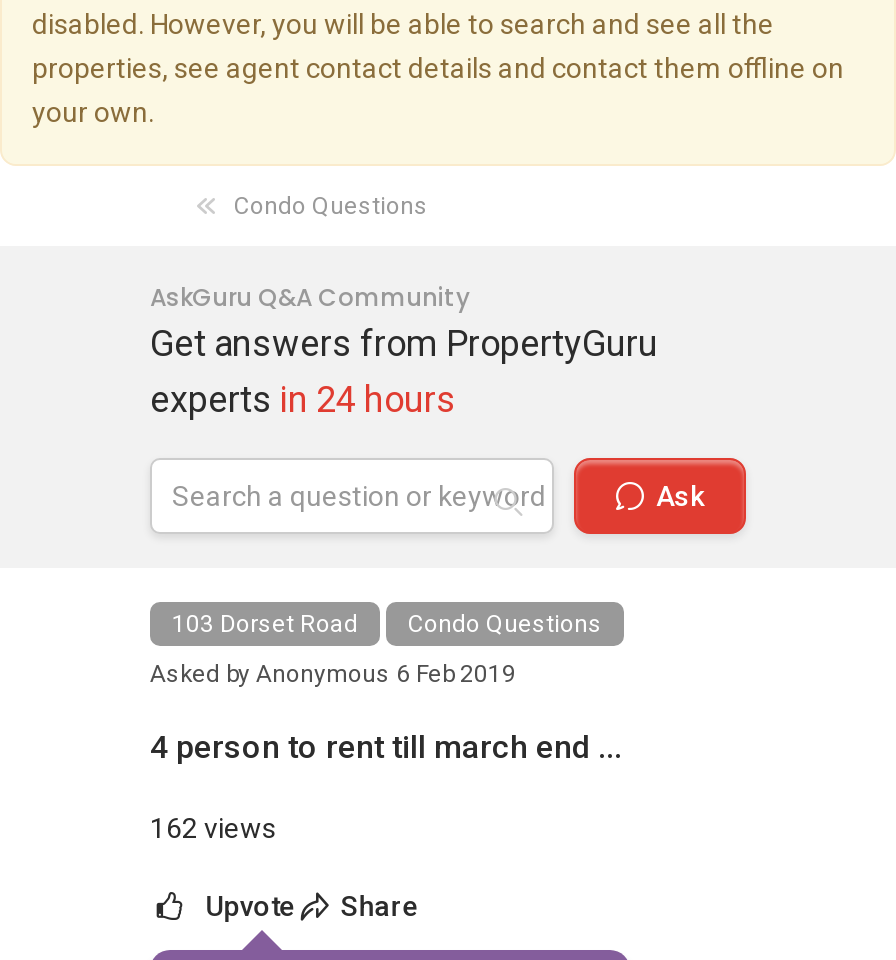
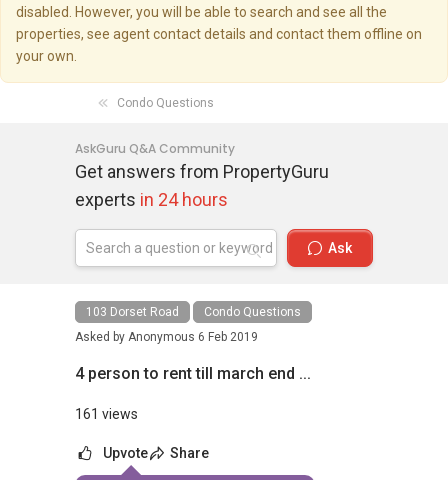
- 162 views
+ 161 views
